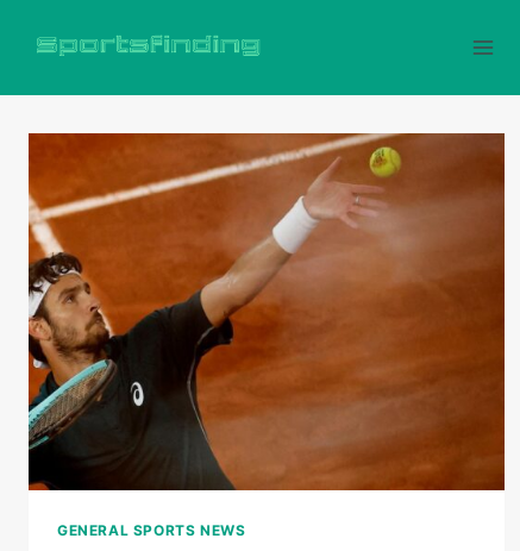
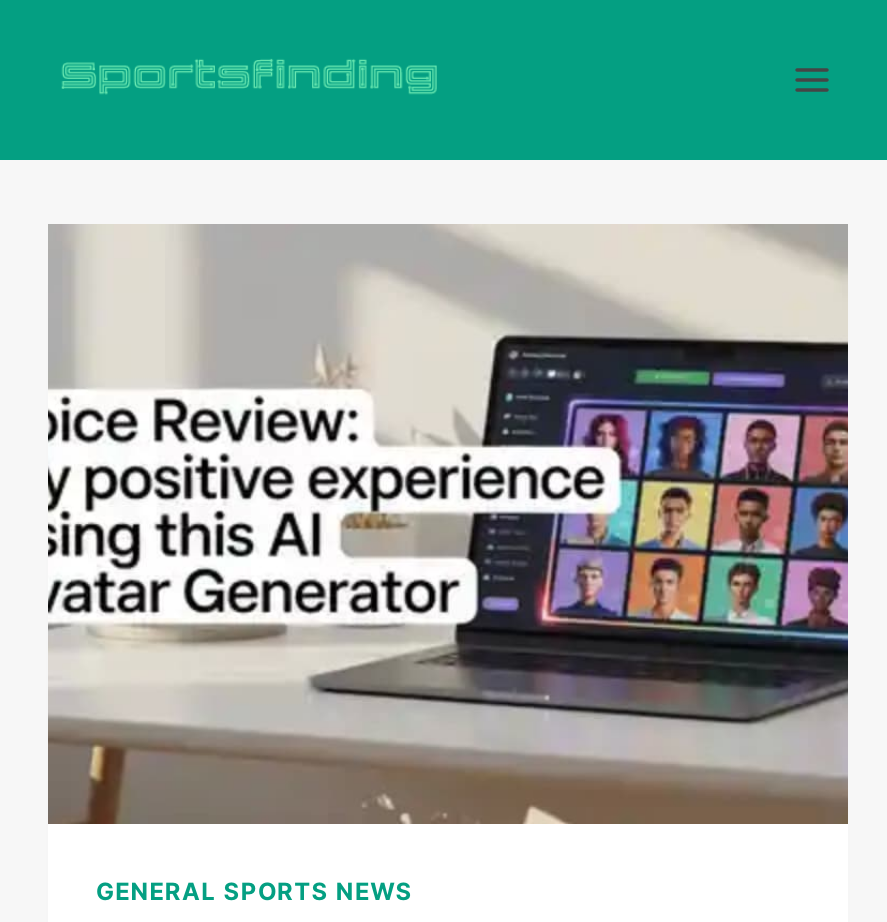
- [image]
+ [image]
